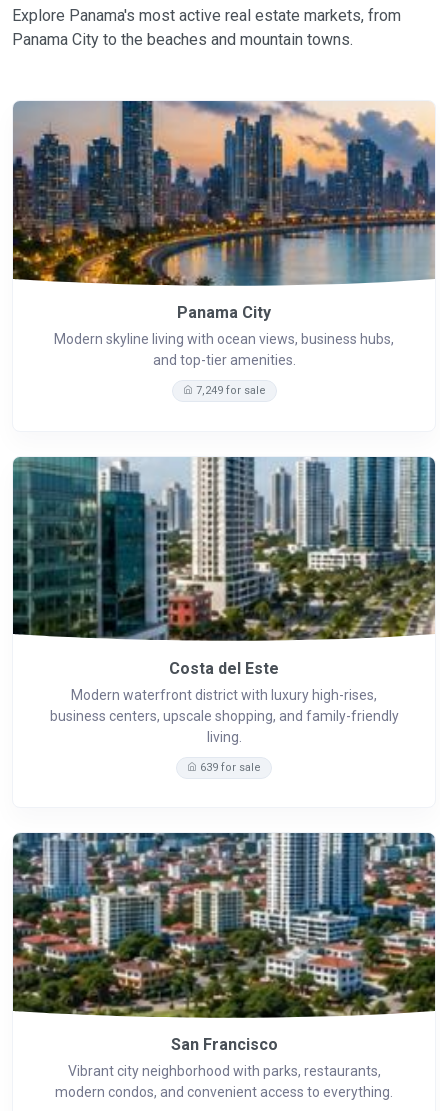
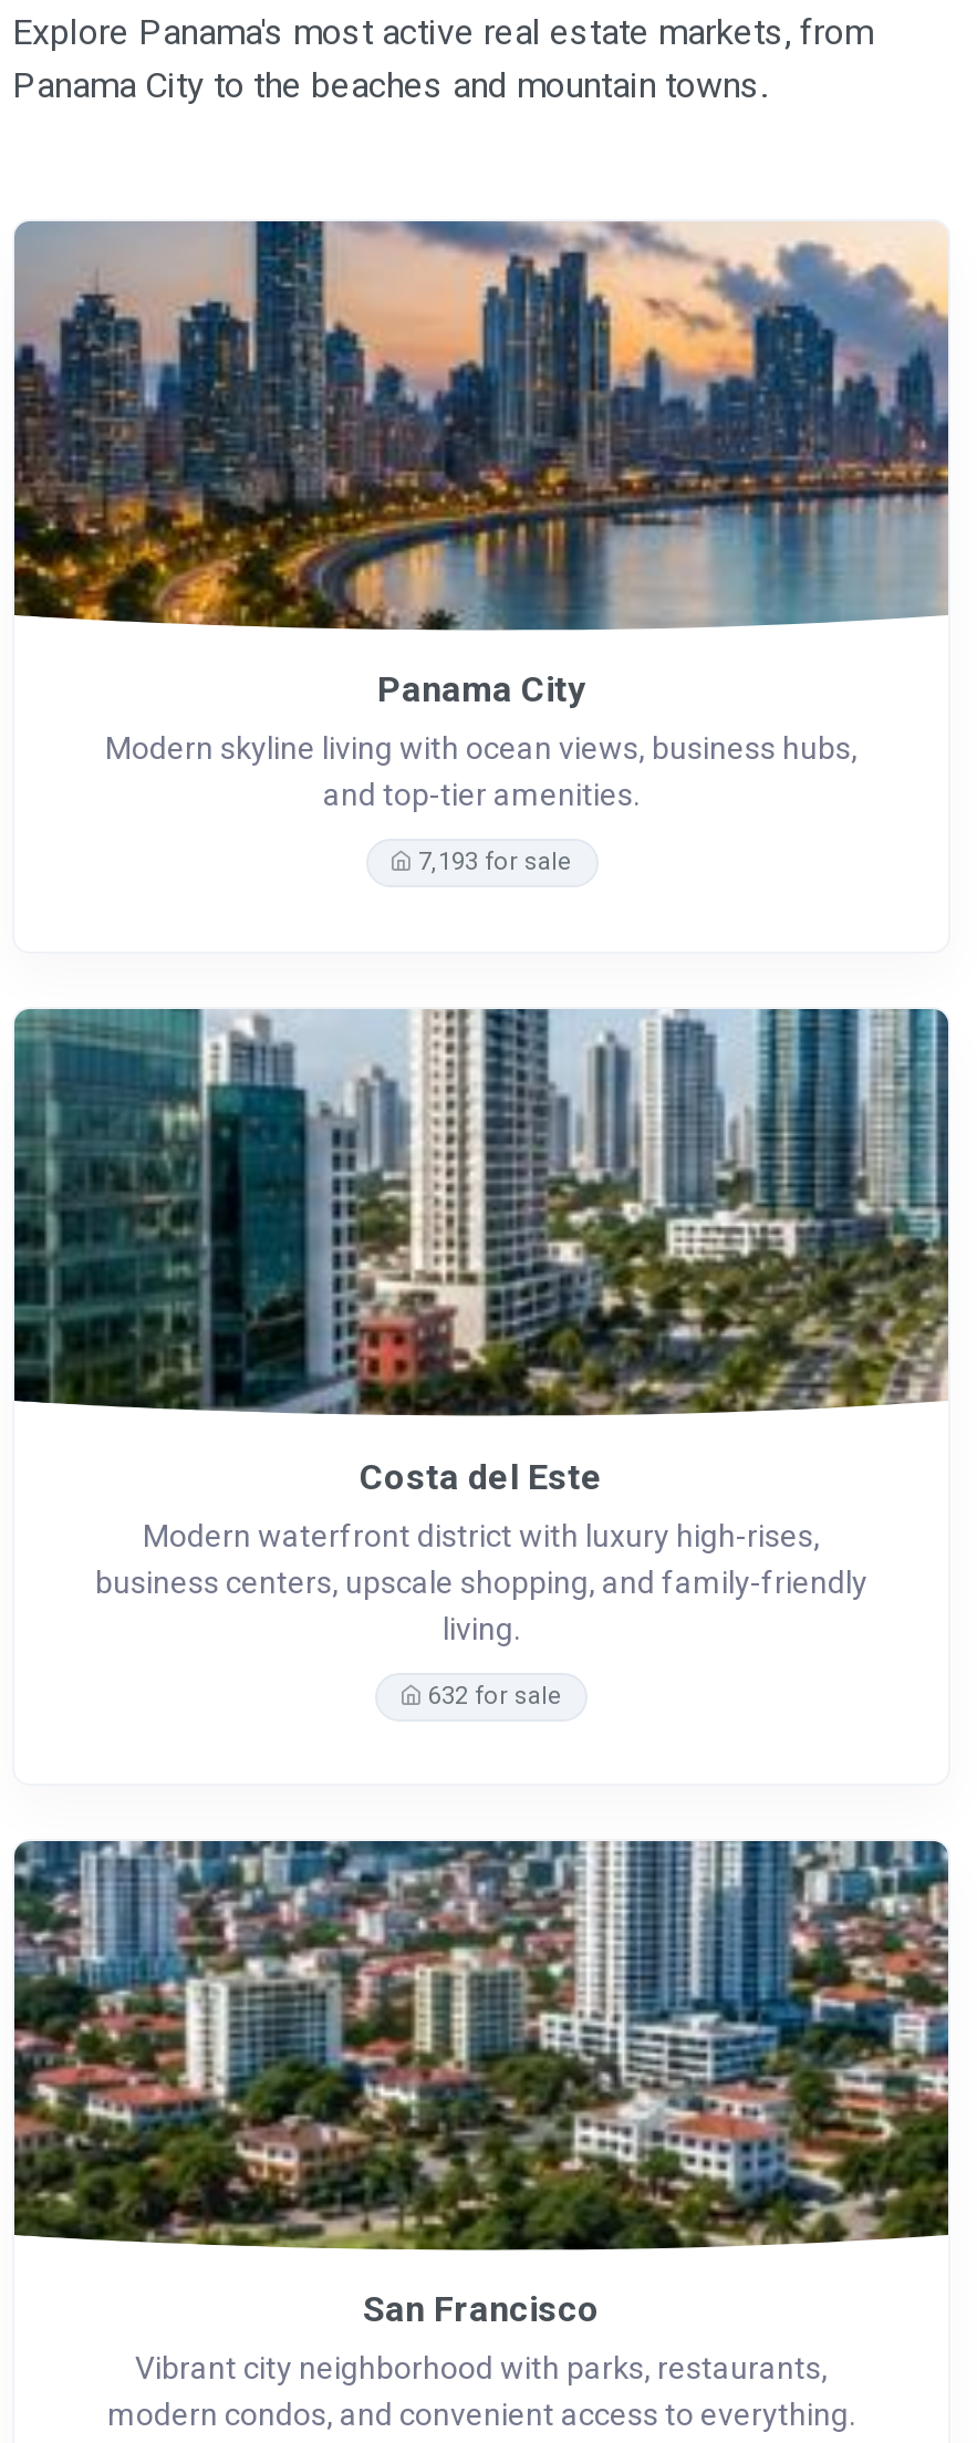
- 7,249 for sale
+ 7,193 for sale

- 639 for sale
+ 632 for sale
